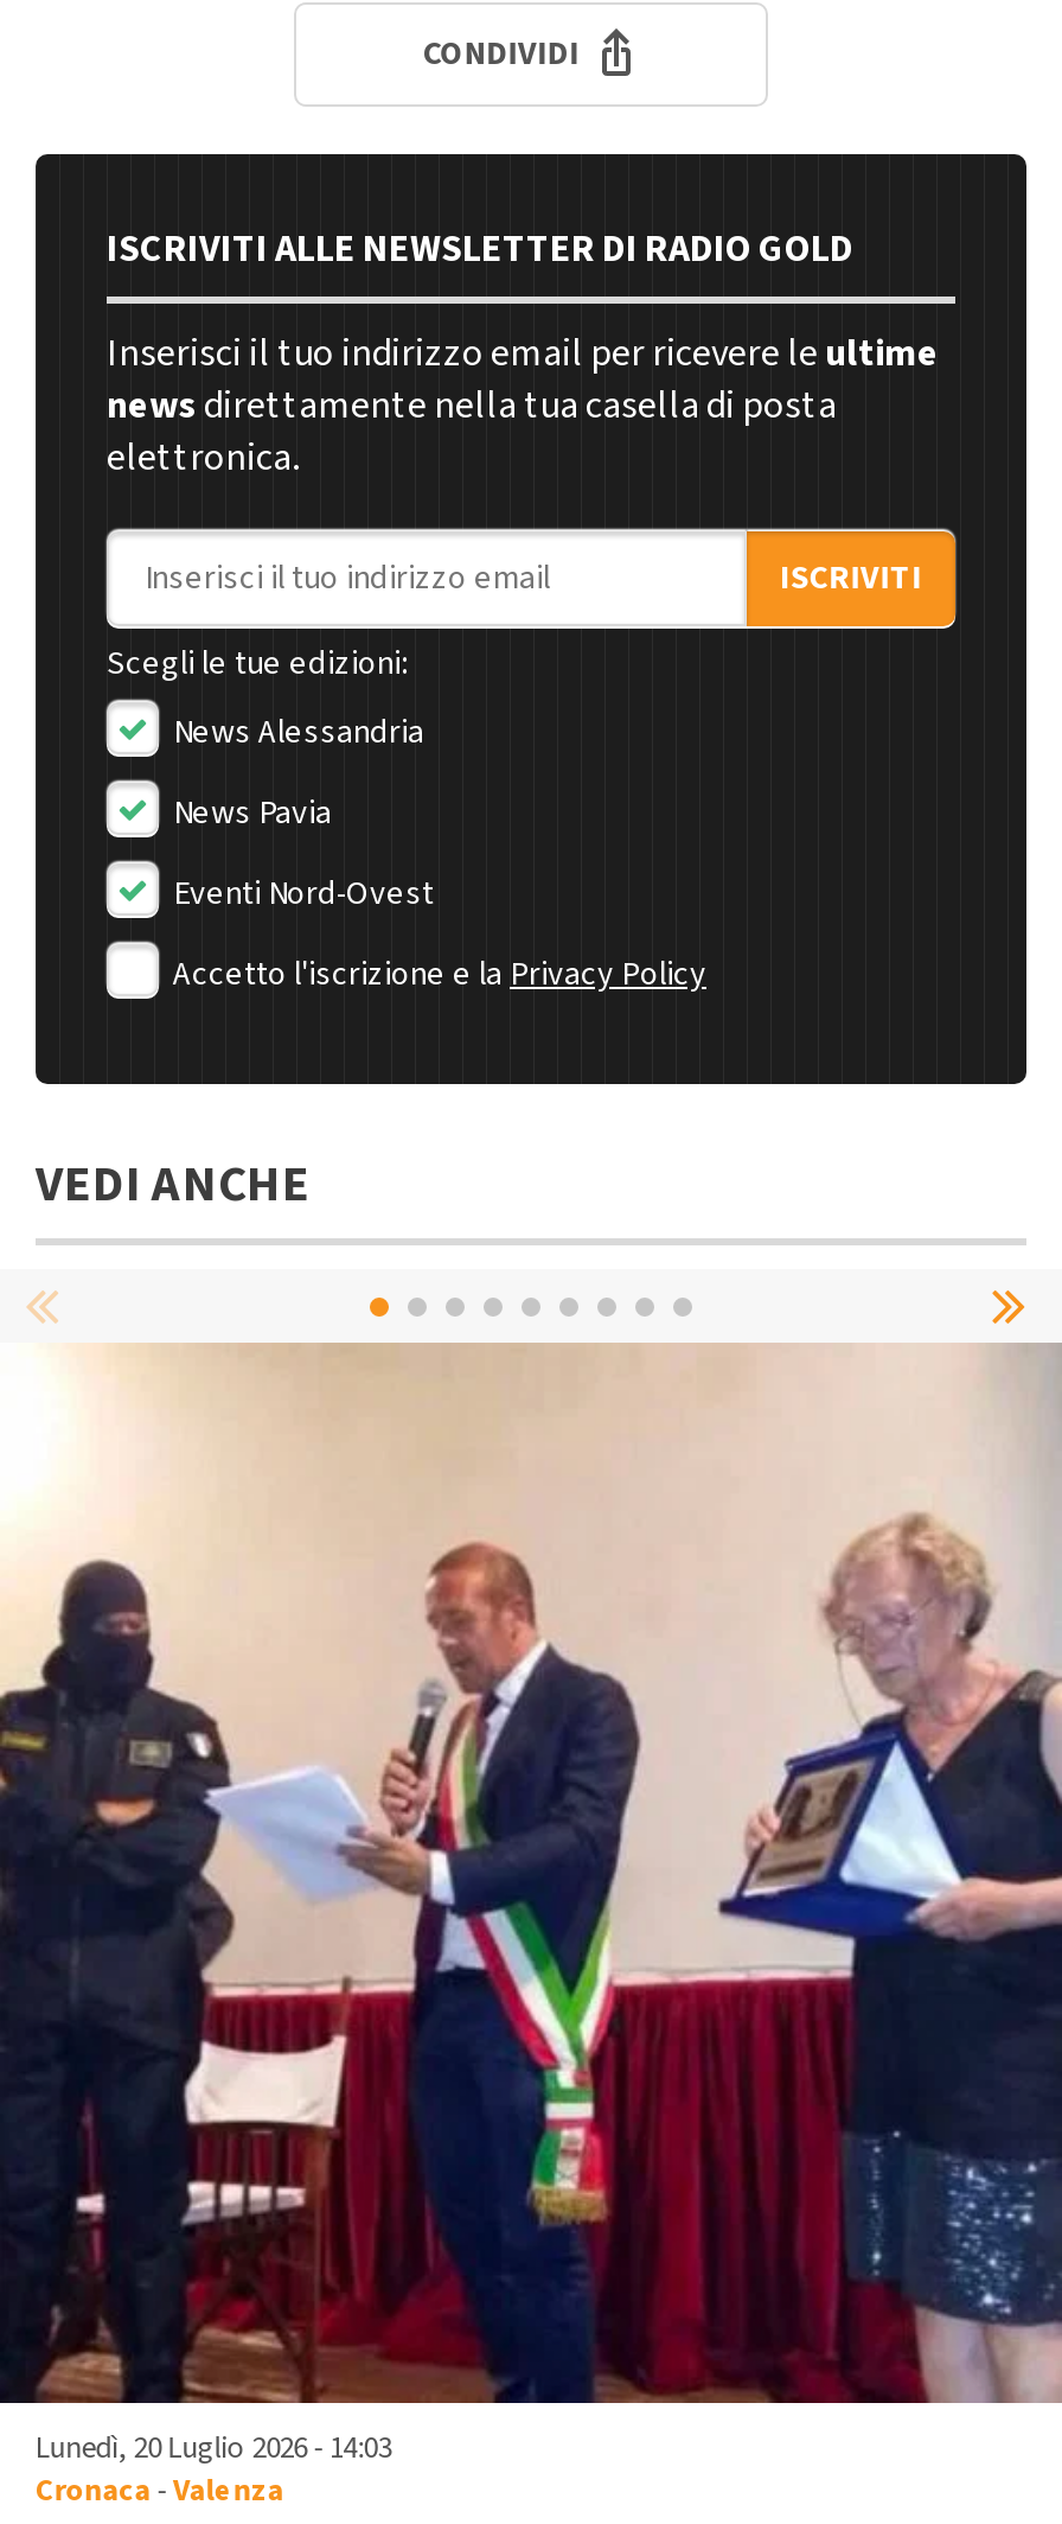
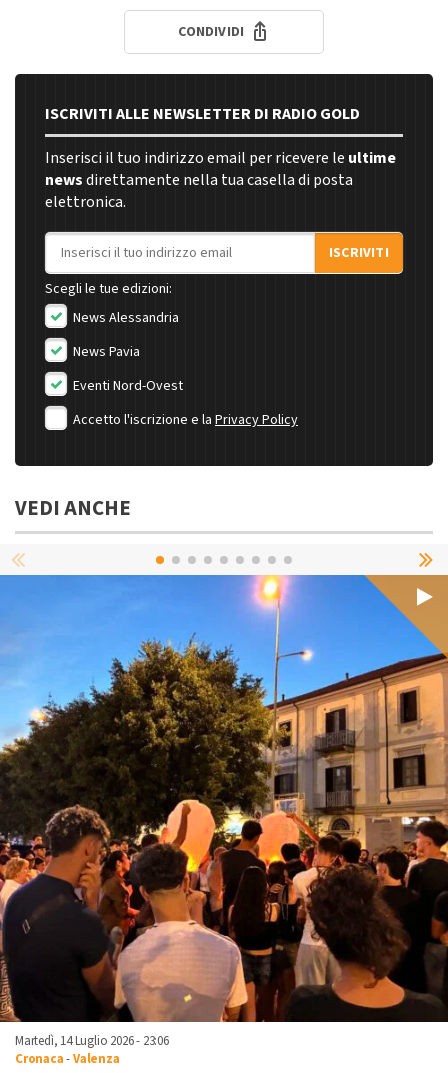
- [image]
- Lunedì, 20 Luglio 2026 - 14:03
+ [image]
+ Martedì, 14 Luglio 2026 - 23:06
